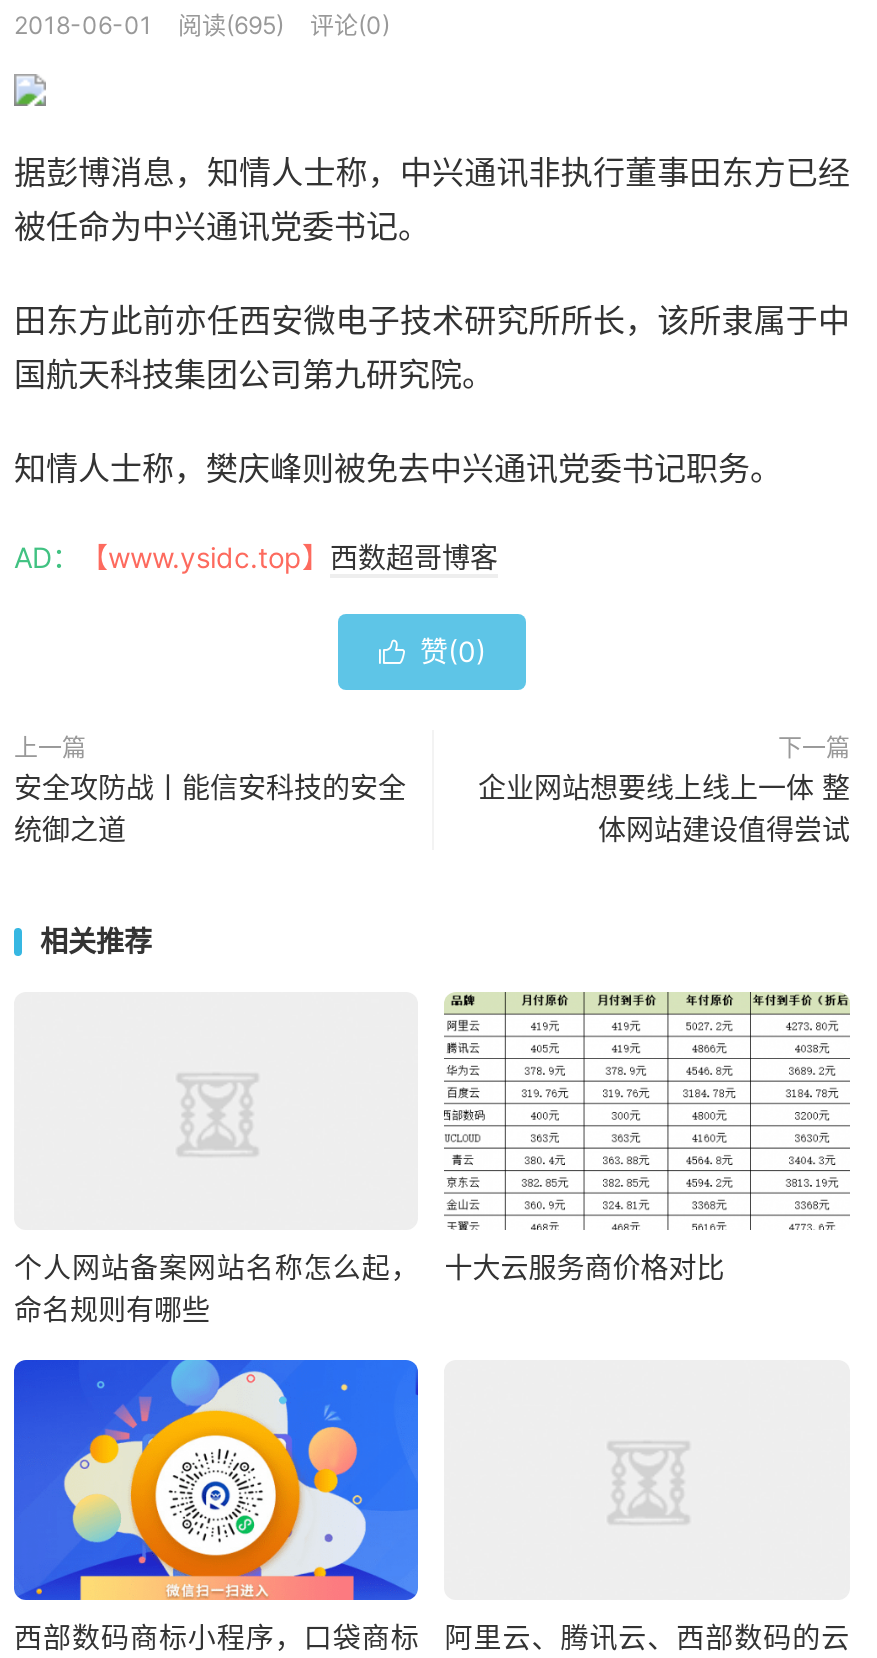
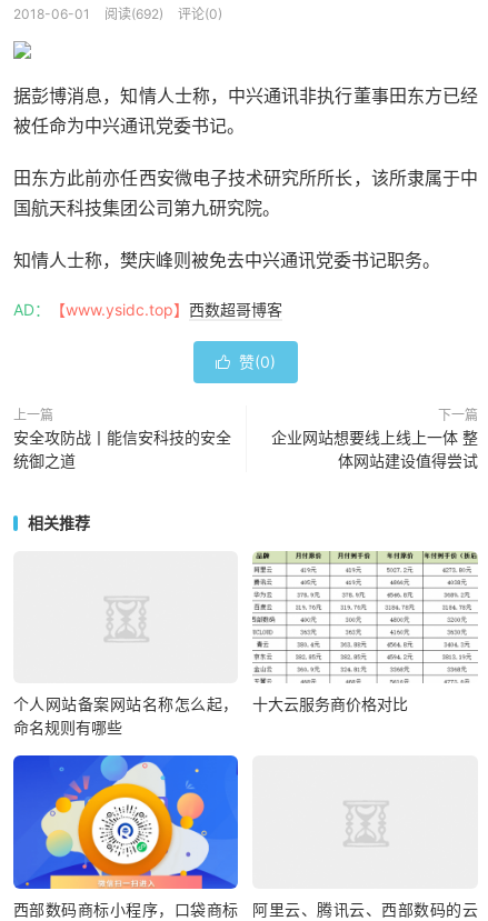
- 2018-06-01 阅读(695) 评论(0)
+ 2018-06-01 阅读(692) 评论(0)
